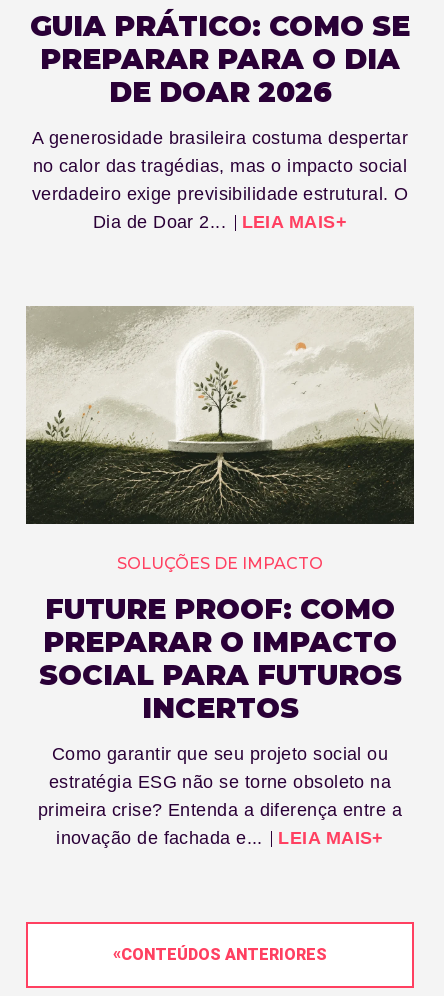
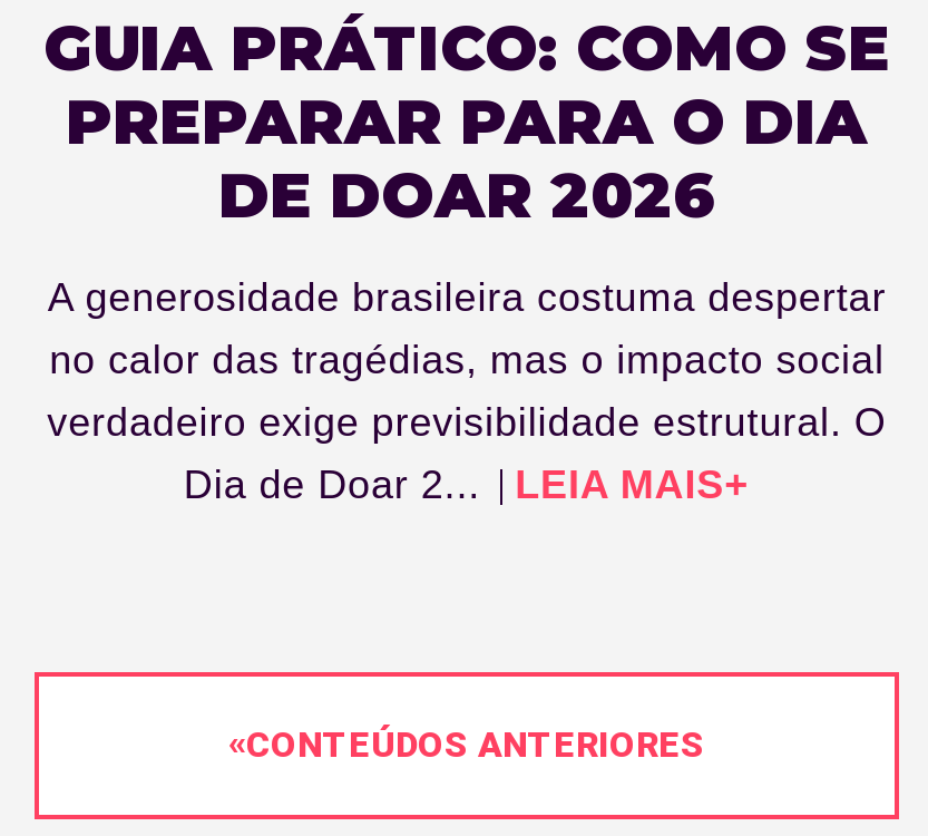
- [image]
- SOLUÇÕES DE IMPACTO
- FUTURE PROOF: COMO
- PREPARAR O IMPACTO
- SOCIAL PARA FUTUROS
- INCERTOS
- Como garantir que seu projeto social ou
- estratégia ESG não se torne obsoleto na
- primeira crise? Entenda a diferença entre a
- inovação de fachada e... LEIA MAIS+
